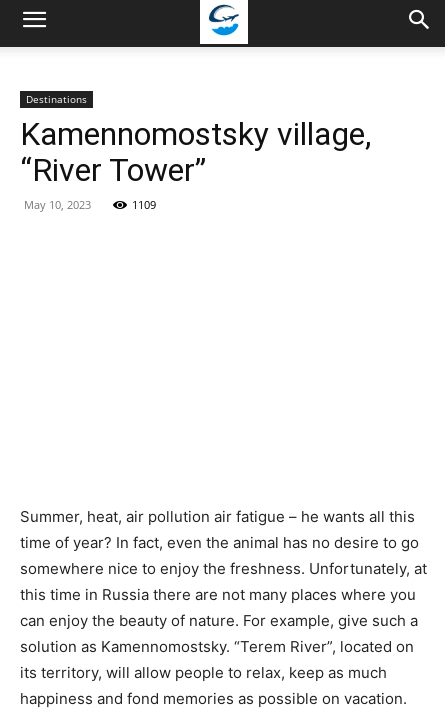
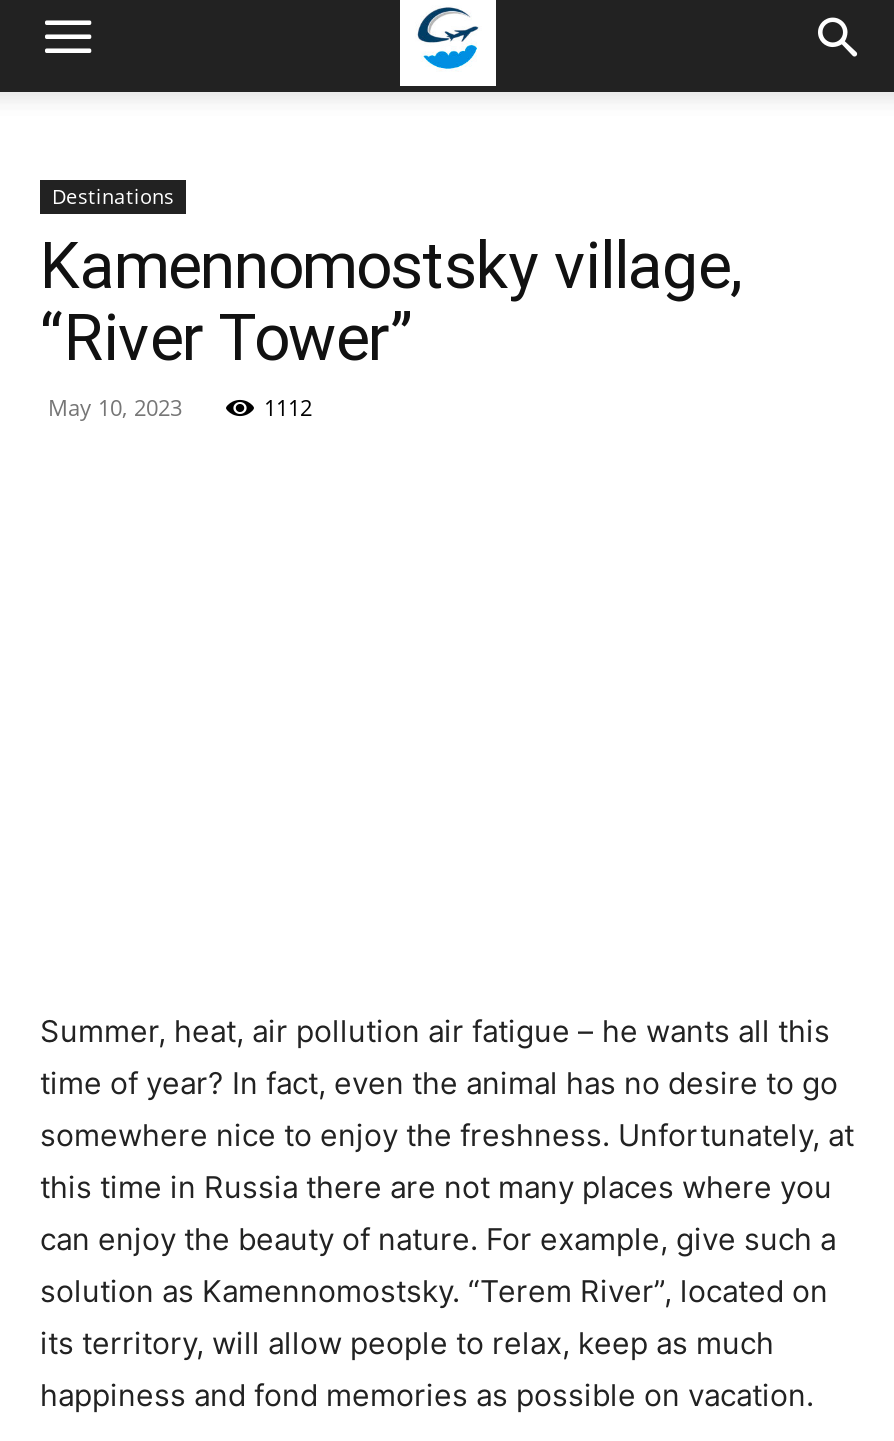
- 1109
+ 1112
